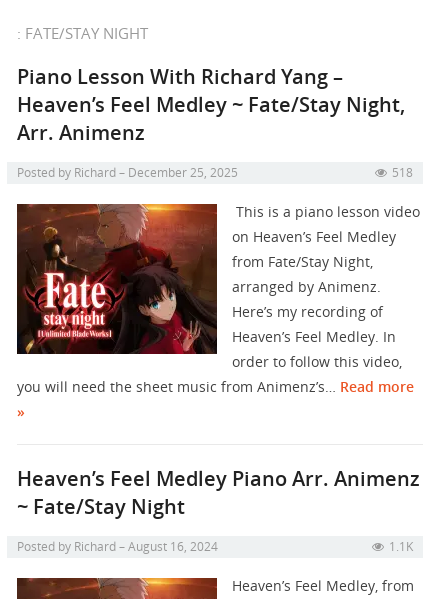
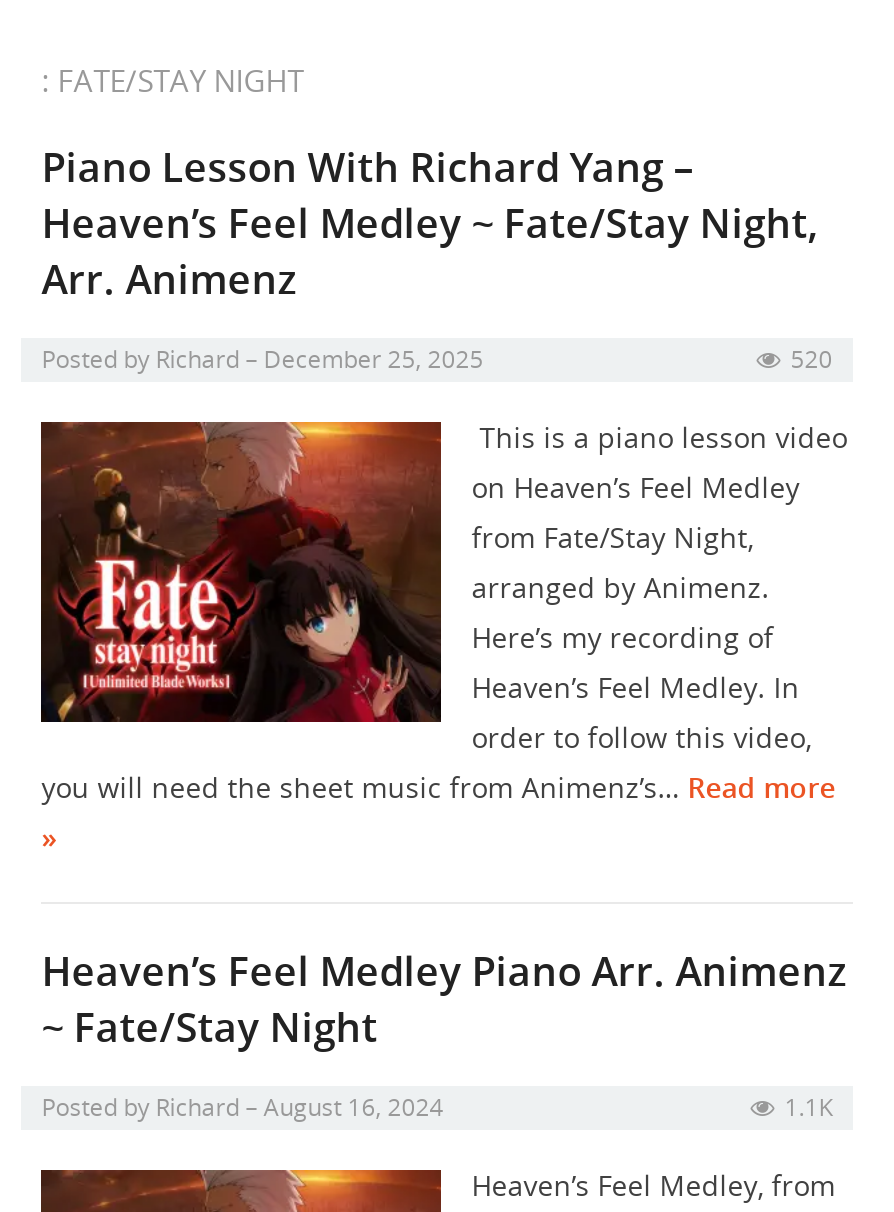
- 518
+ 520
